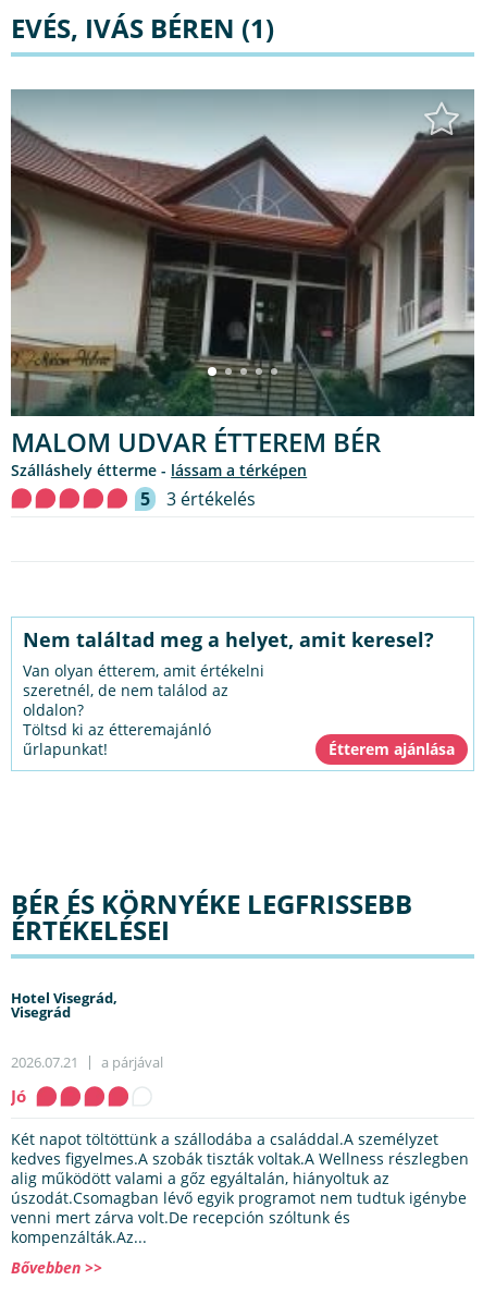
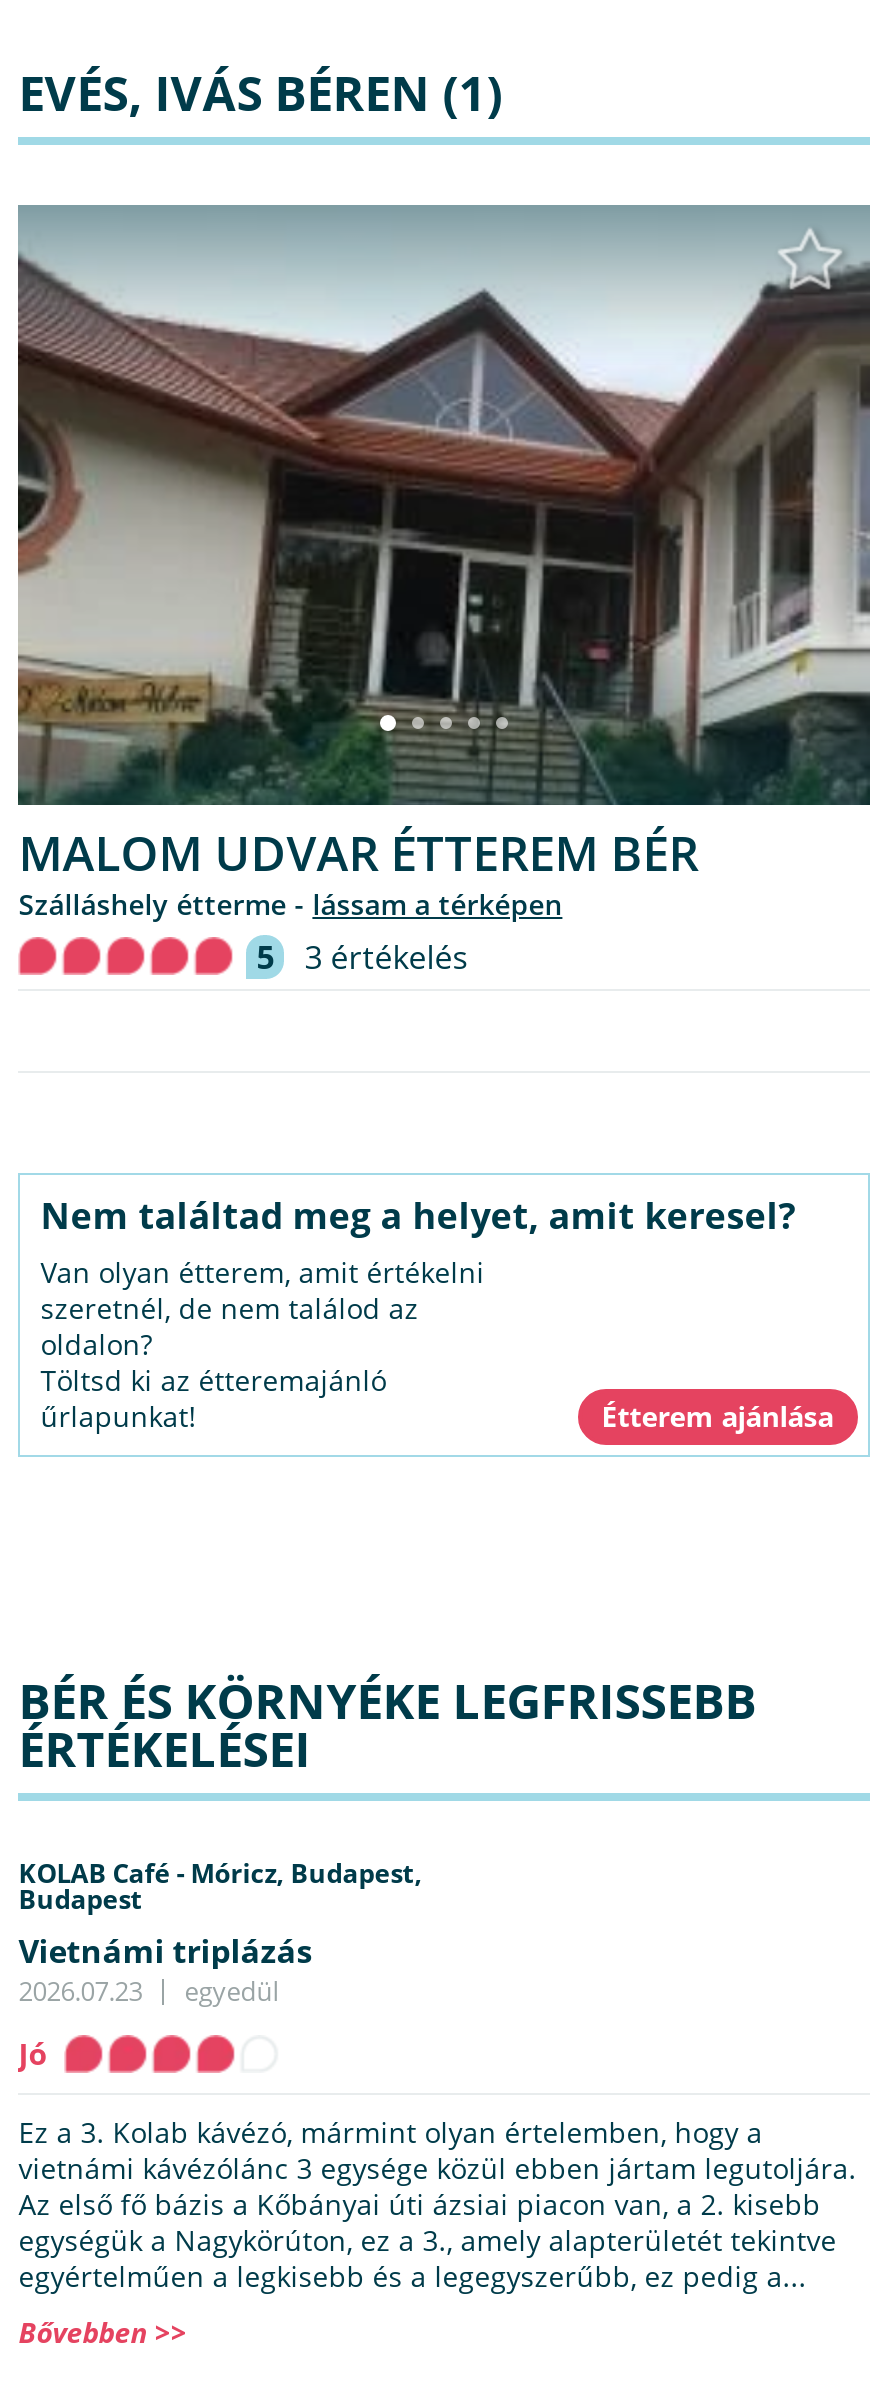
- Hotel Visegrád,
- Visegrád
- 2026.07.21
- a párjával
+ KOLAB Café - Móricz, Budapest,
+ Budapest
+ Vietnámi triplázás
+ 2026.07.23
+ egyedül

- Két napot töltöttünk a szállodába a családdal.A személyzet
- kedves figyelmes.A szobák tiszták voltak.A Wellness részlegben
- alig működött valami a gőz egyáltalán, hiányoltuk az
- úszodát.Csomagban lévő egyik programot nem tudtuk igénybe
- venni mert zárva volt.De recepción szóltunk és
- kompenzálták.Az...
+ Ez a 3. Kolab kávézó, mármint olyan értelemben, hogy a
+ vietnámi kávézólánc 3 egysége közül ebben jártam legutoljára.
+ Az első fő bázis a Kőbányai úti ázsiai piacon van, a 2. kisebb
+ egységük a Nagykörúton, ez a 3., amely alapterületét tekintve
+ egyértelműen a legkisebb és a legegyszerűbb, ez pedig a...
